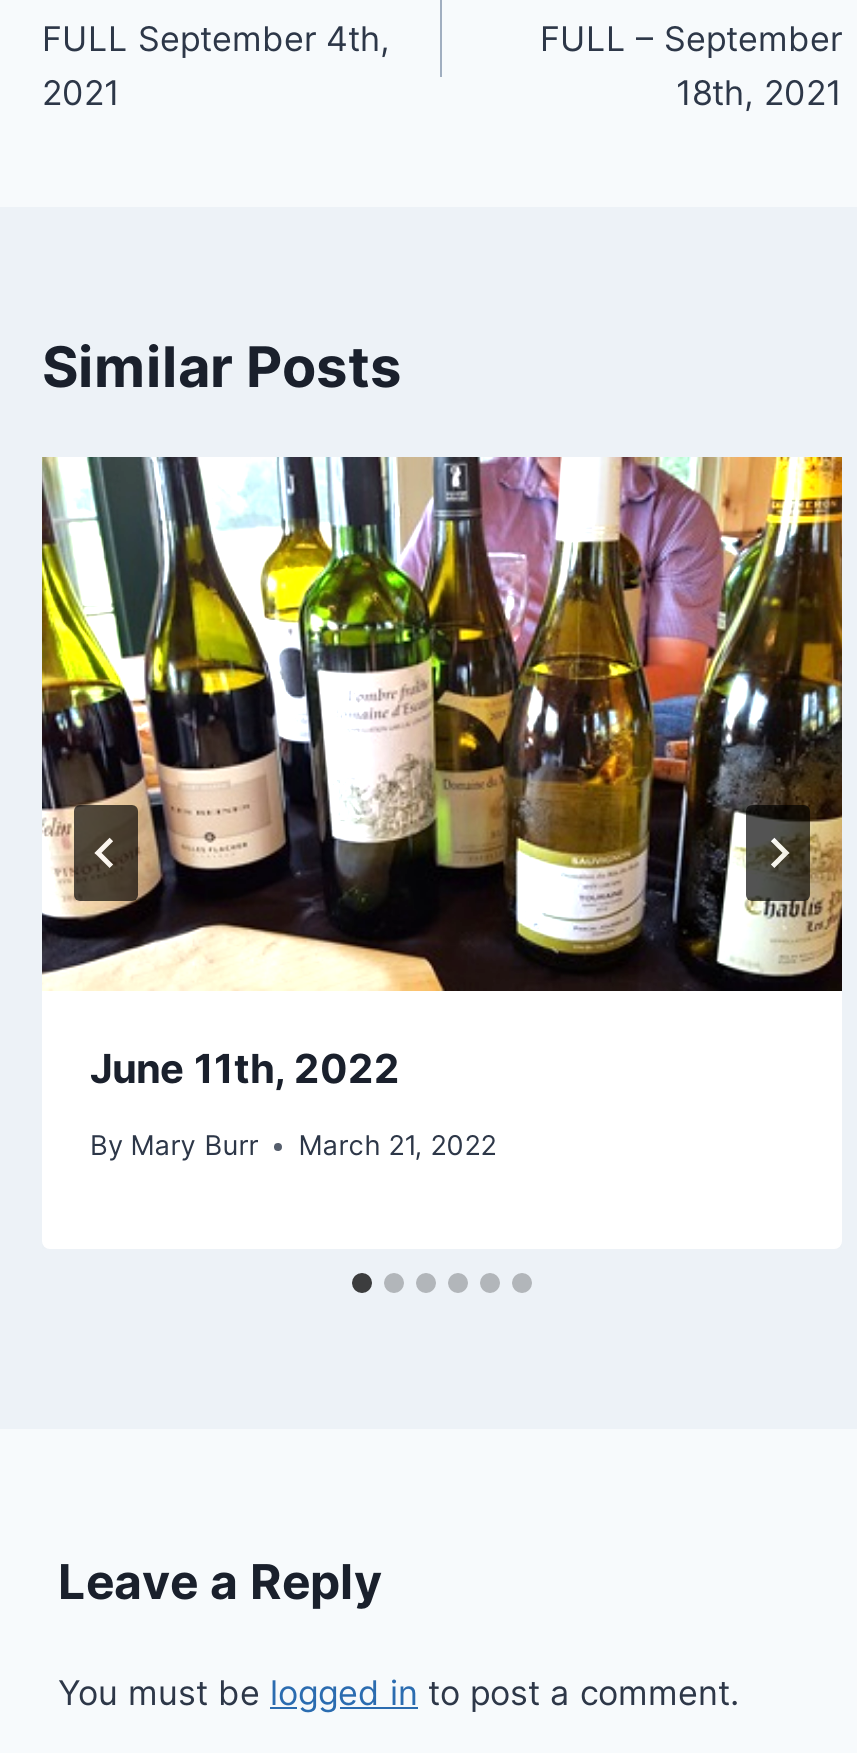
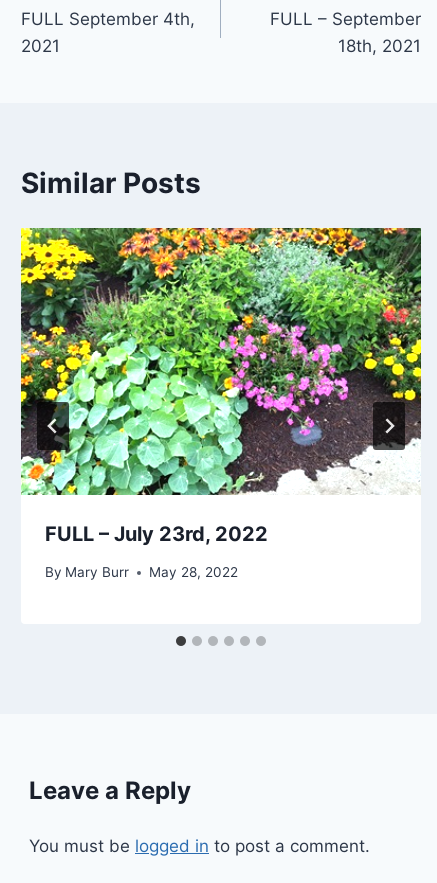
- [image]
- June 11th, 2022
+ [image]
+ FULL – July 23rd, 2022

- By Mary Burr March 21, 2022
+ By Mary Burr May 28, 2022
